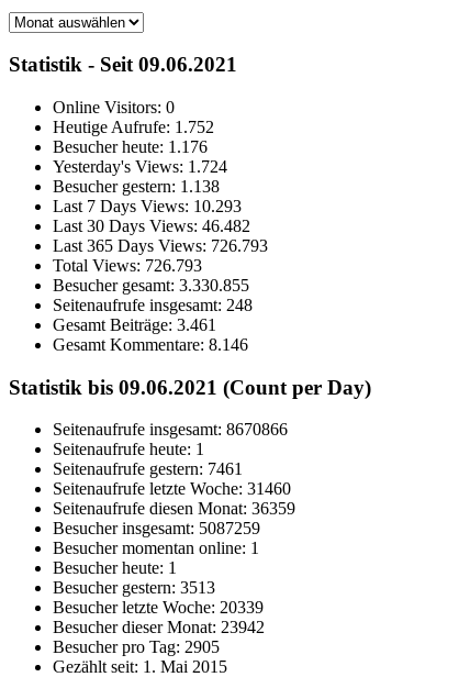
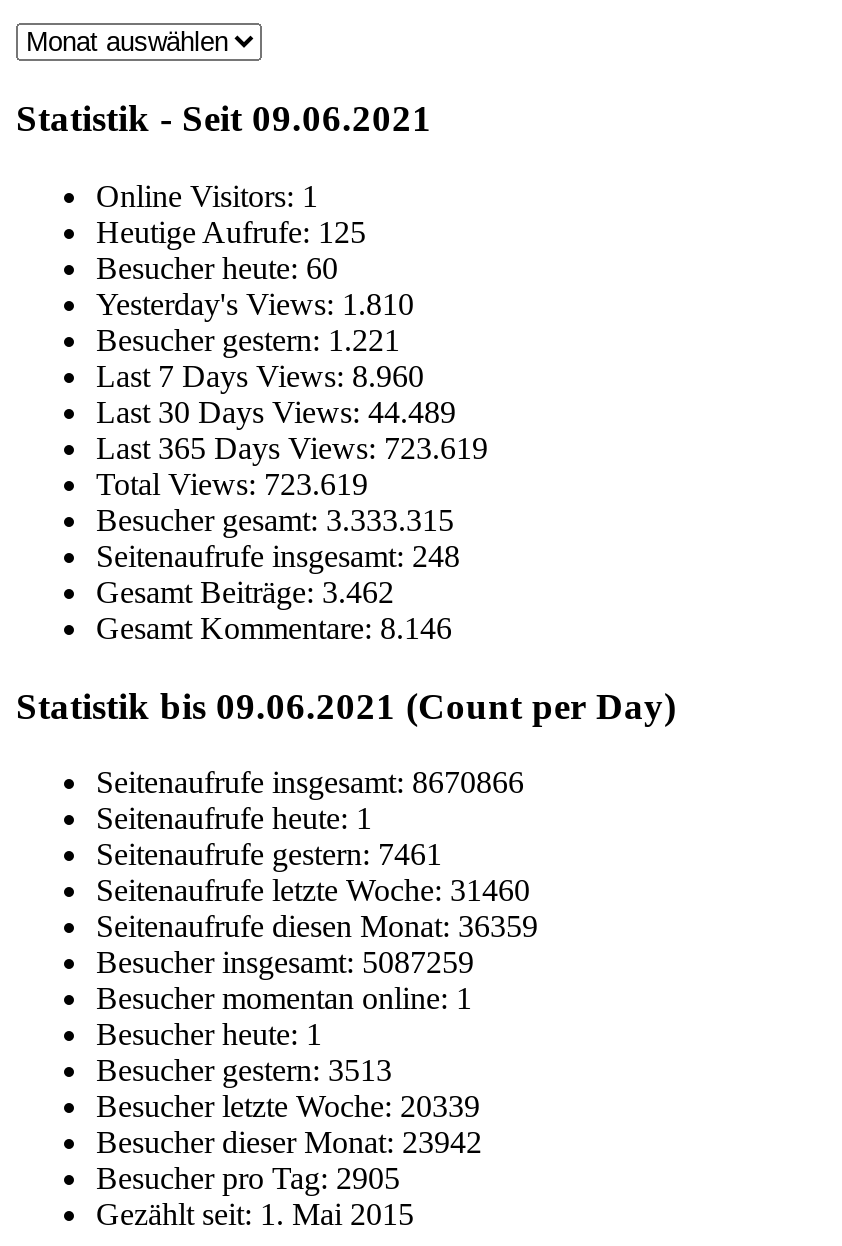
- Online Visitors: 0
+ Online Visitors: 1

- Heutige Aufrufe: 1.752
+ Heutige Aufrufe: 125

- Besucher heute: 1.176
+ Besucher heute: 60

- Yesterday's Views: 1.724
+ Yesterday's Views: 1.810

- Besucher gestern: 1.138
+ Besucher gestern: 1.221

- Last 7 Days Views: 10.293
+ Last 7 Days Views: 8.960

- Last 30 Days Views: 46.482
+ Last 30 Days Views: 44.489

- Last 365 Days Views: 726.793
+ Last 365 Days Views: 723.619

- Total Views: 726.793
+ Total Views: 723.619

- Besucher gesamt: 3.330.855
+ Besucher gesamt: 3.333.315

- Gesamt Beiträge:3.461
+ Gesamt Beiträge:3.462
